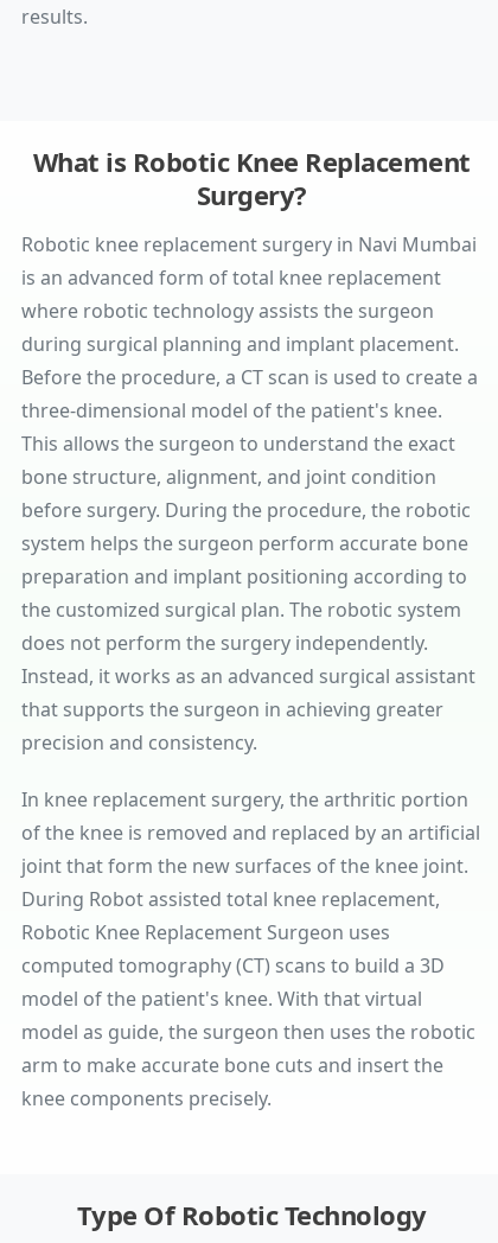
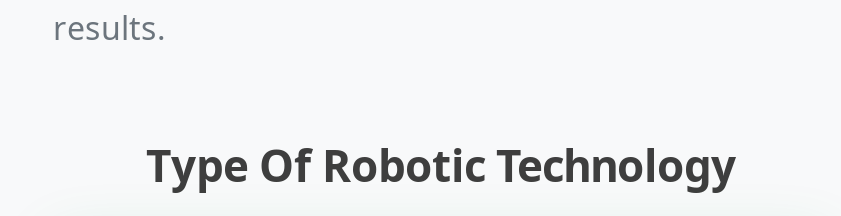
- What is Robotic Knee Replacement
- Surgery?
- Robotic knee replacement surgery in Navi Mumbai
- is an advanced form of total knee replacement
- where robotic technology assists the surgeon
- during surgical planning and implant placement.
- Before the procedure, a CT scan is used to create a
- three-dimensional model of the patient's knee.
- This allows the surgeon to understand the exact
- bone structure, alignment, and joint condition
- before surgery. During the procedure, the robotic
- system helps the surgeon perform accurate bone
- preparation and implant positioning according to
- the customized surgical plan. The robotic system
- does not perform the surgery independently.
- Instead, it works as an advanced surgical assistant
- that supports the surgeon in achieving greater
- precision and consistency.
- In knee replacement surgery, the arthritic portion
- of the knee is removed and replaced by an artificial
- joint that form the new surfaces of the knee joint.
- During Robot assisted total knee replacement,
- Robotic Knee Replacement Surgeon uses
- computed tomography (CT) scans to build a 3D
- model of the patient's knee. With that virtual
- model as guide, the surgeon then uses the robotic
- arm to make accurate bone cuts and insert the
- knee components precisely.
